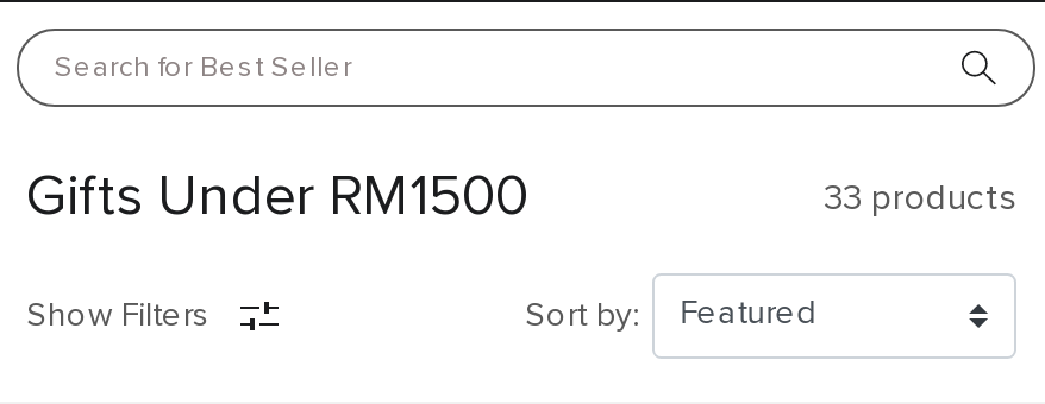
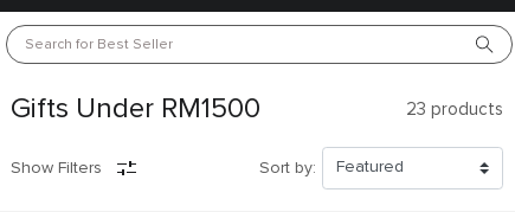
- 33 products
+ 23 products
